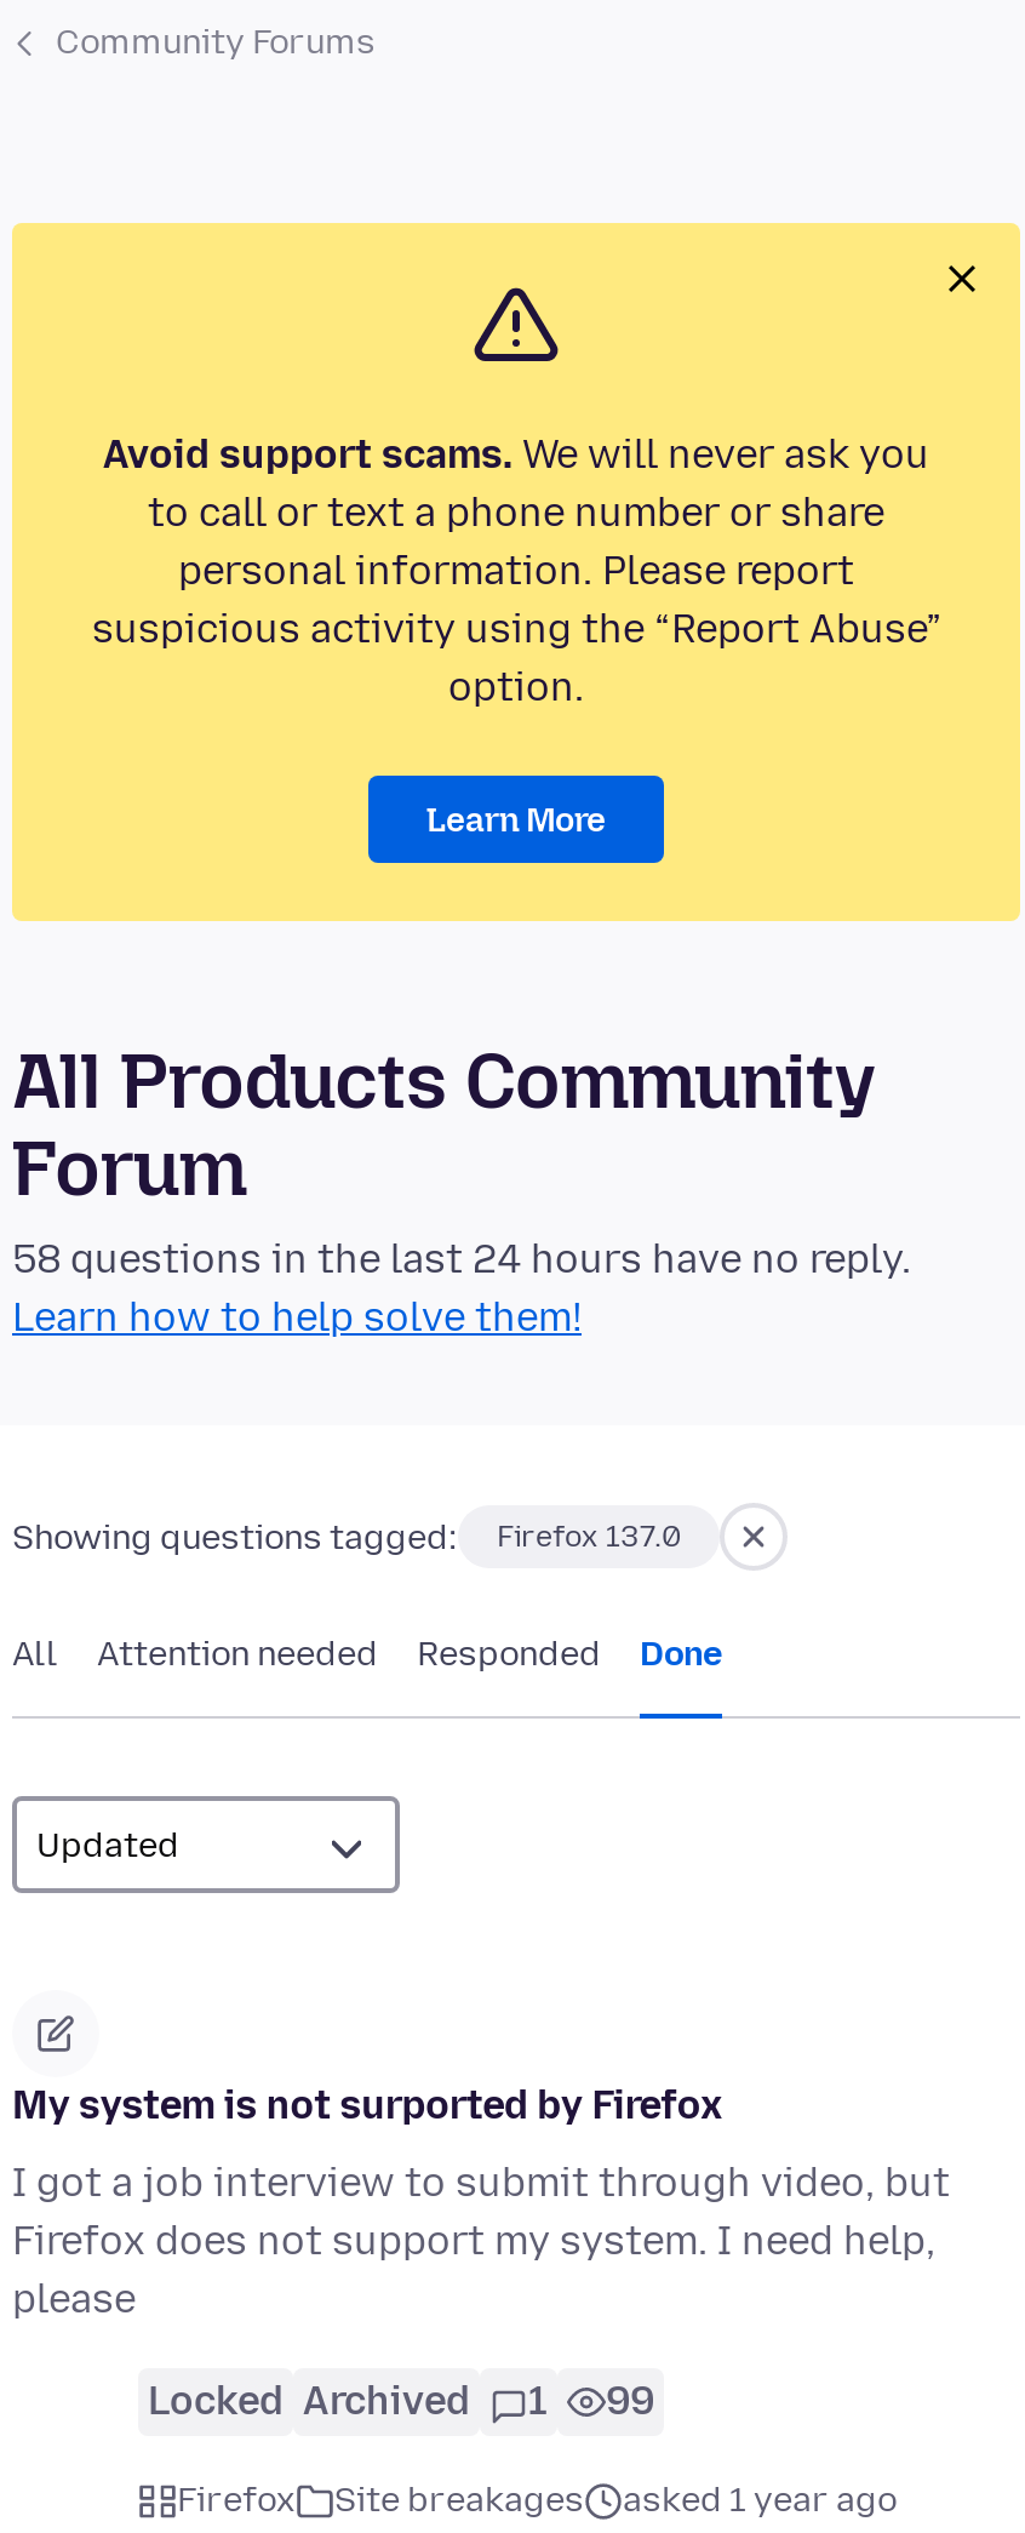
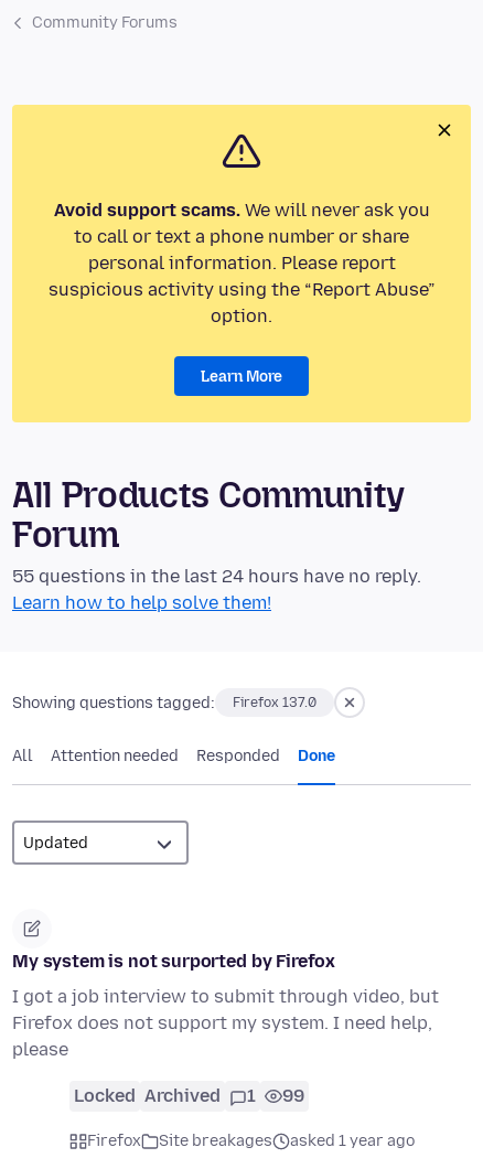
- 58 questions in the last 24 hours have no reply.
+ 55 questions in the last 24 hours have no reply.
